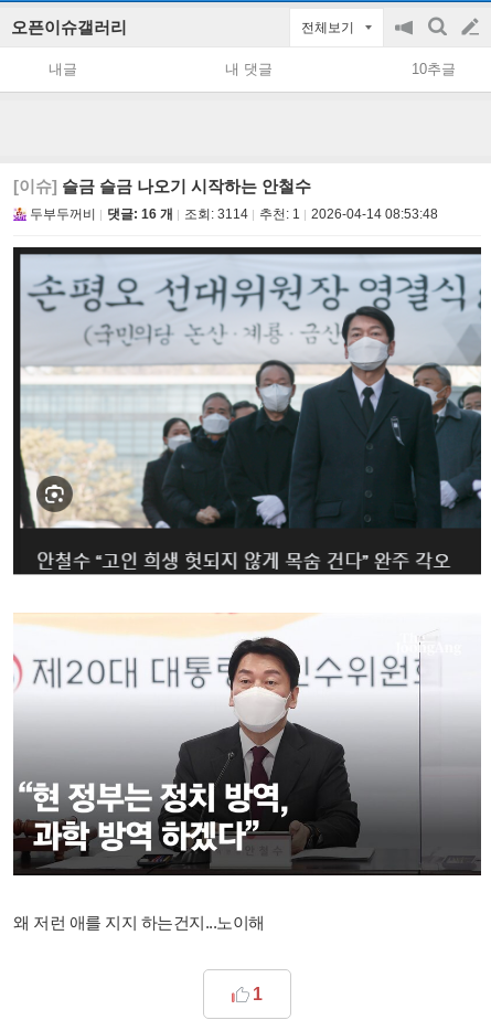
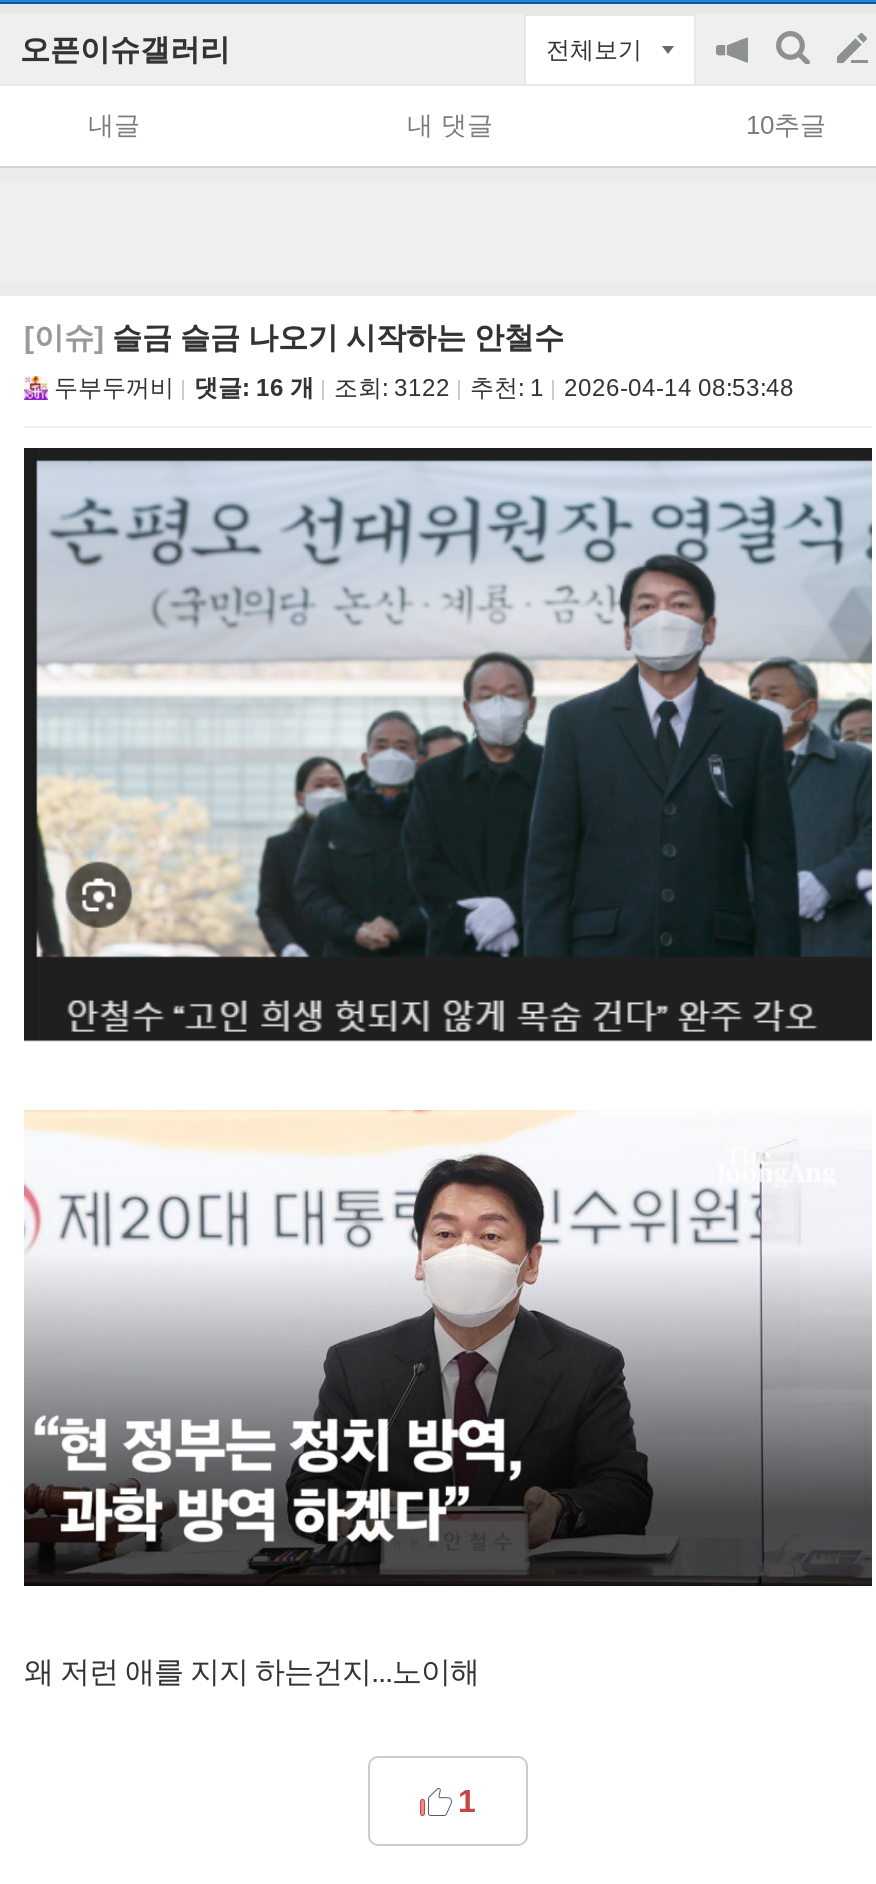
- 두부두꺼비 댓글: 16 개 조회: 3114 추천: 1 2026-04-14 08:53:48
+ 두부두꺼비 댓글: 16 개 조회: 3122 추천: 1 2026-04-14 08:53:48
